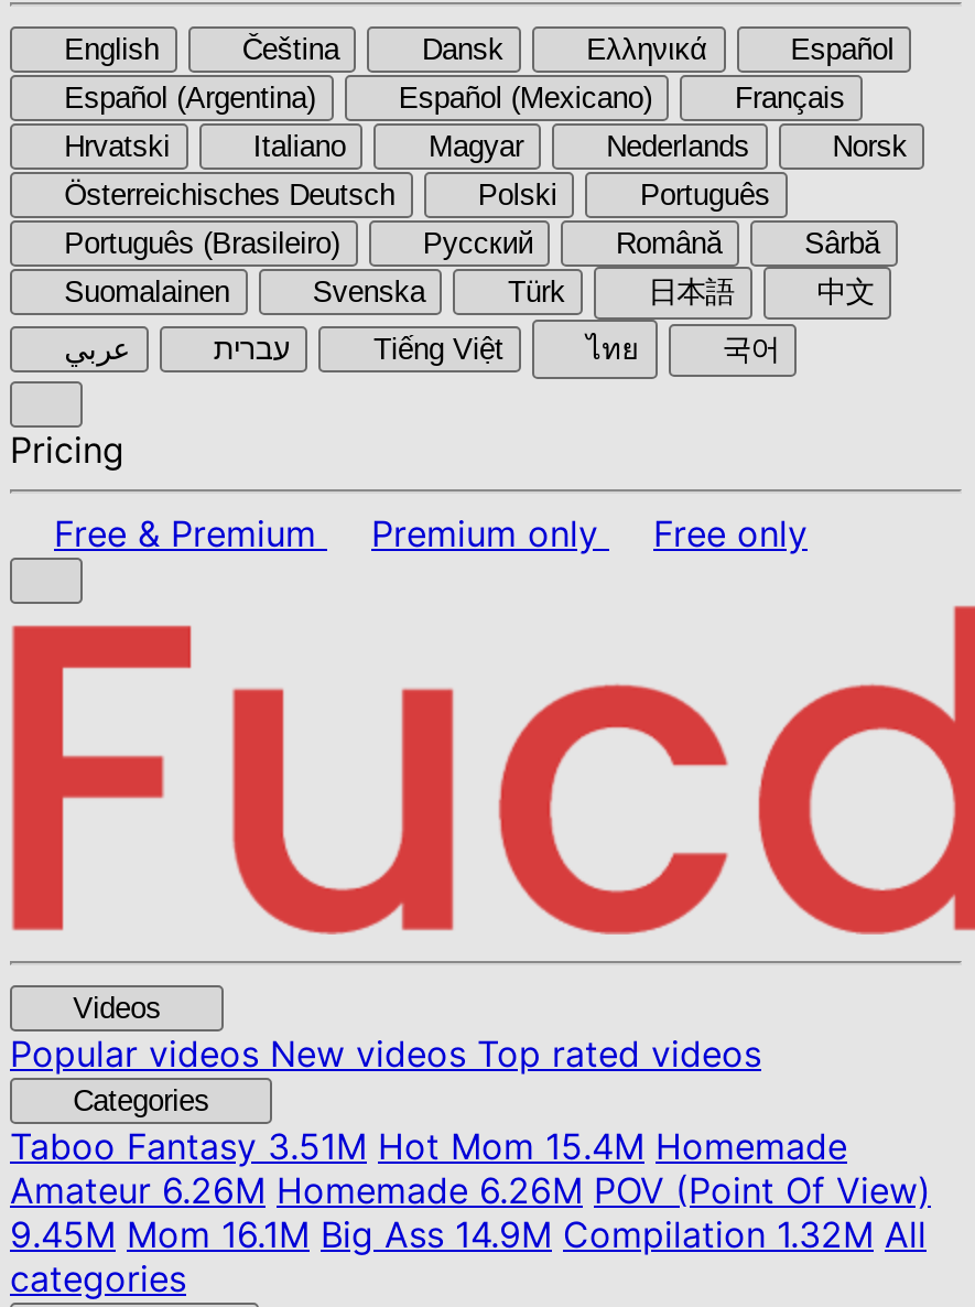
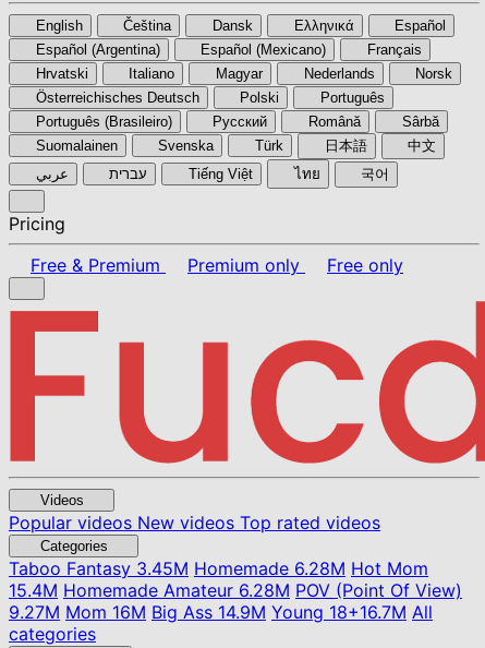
- Taboo Fantasy3.51M Hot Mom 15.4M Homemade
- Amateur 6.26M Homemade 6.26M POV (Point Of View)
- 9.45M Mom 16.1M Big Ass 14.9M Compilation 1.32M All
+ Taboo Fantasy3.45M Homemade 6.28M Hot Mom
+ 15.4M Homemade Amateur 6.28M POV (Point Of View)
+ 9.27M Mom 16M Big Ass 14.9M Young 18+16.7M All
